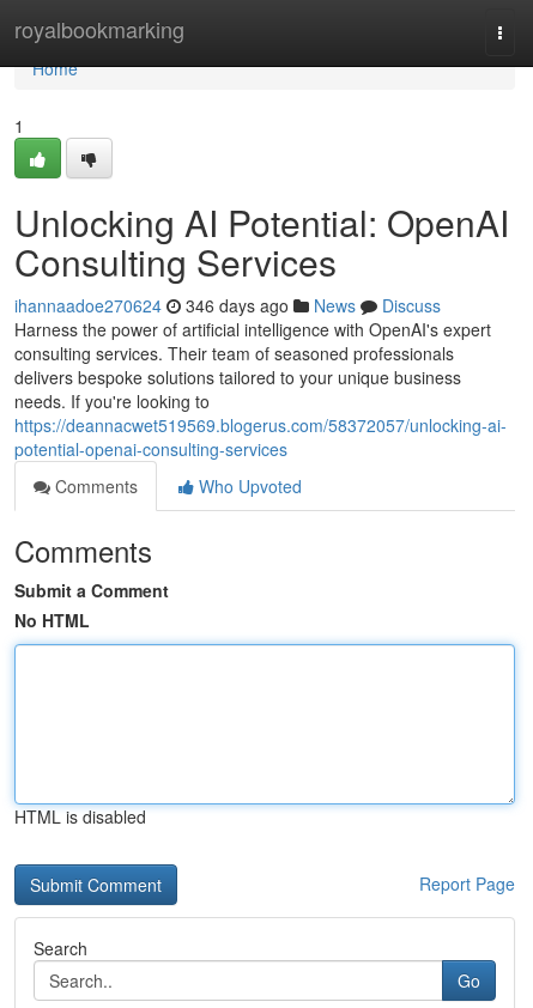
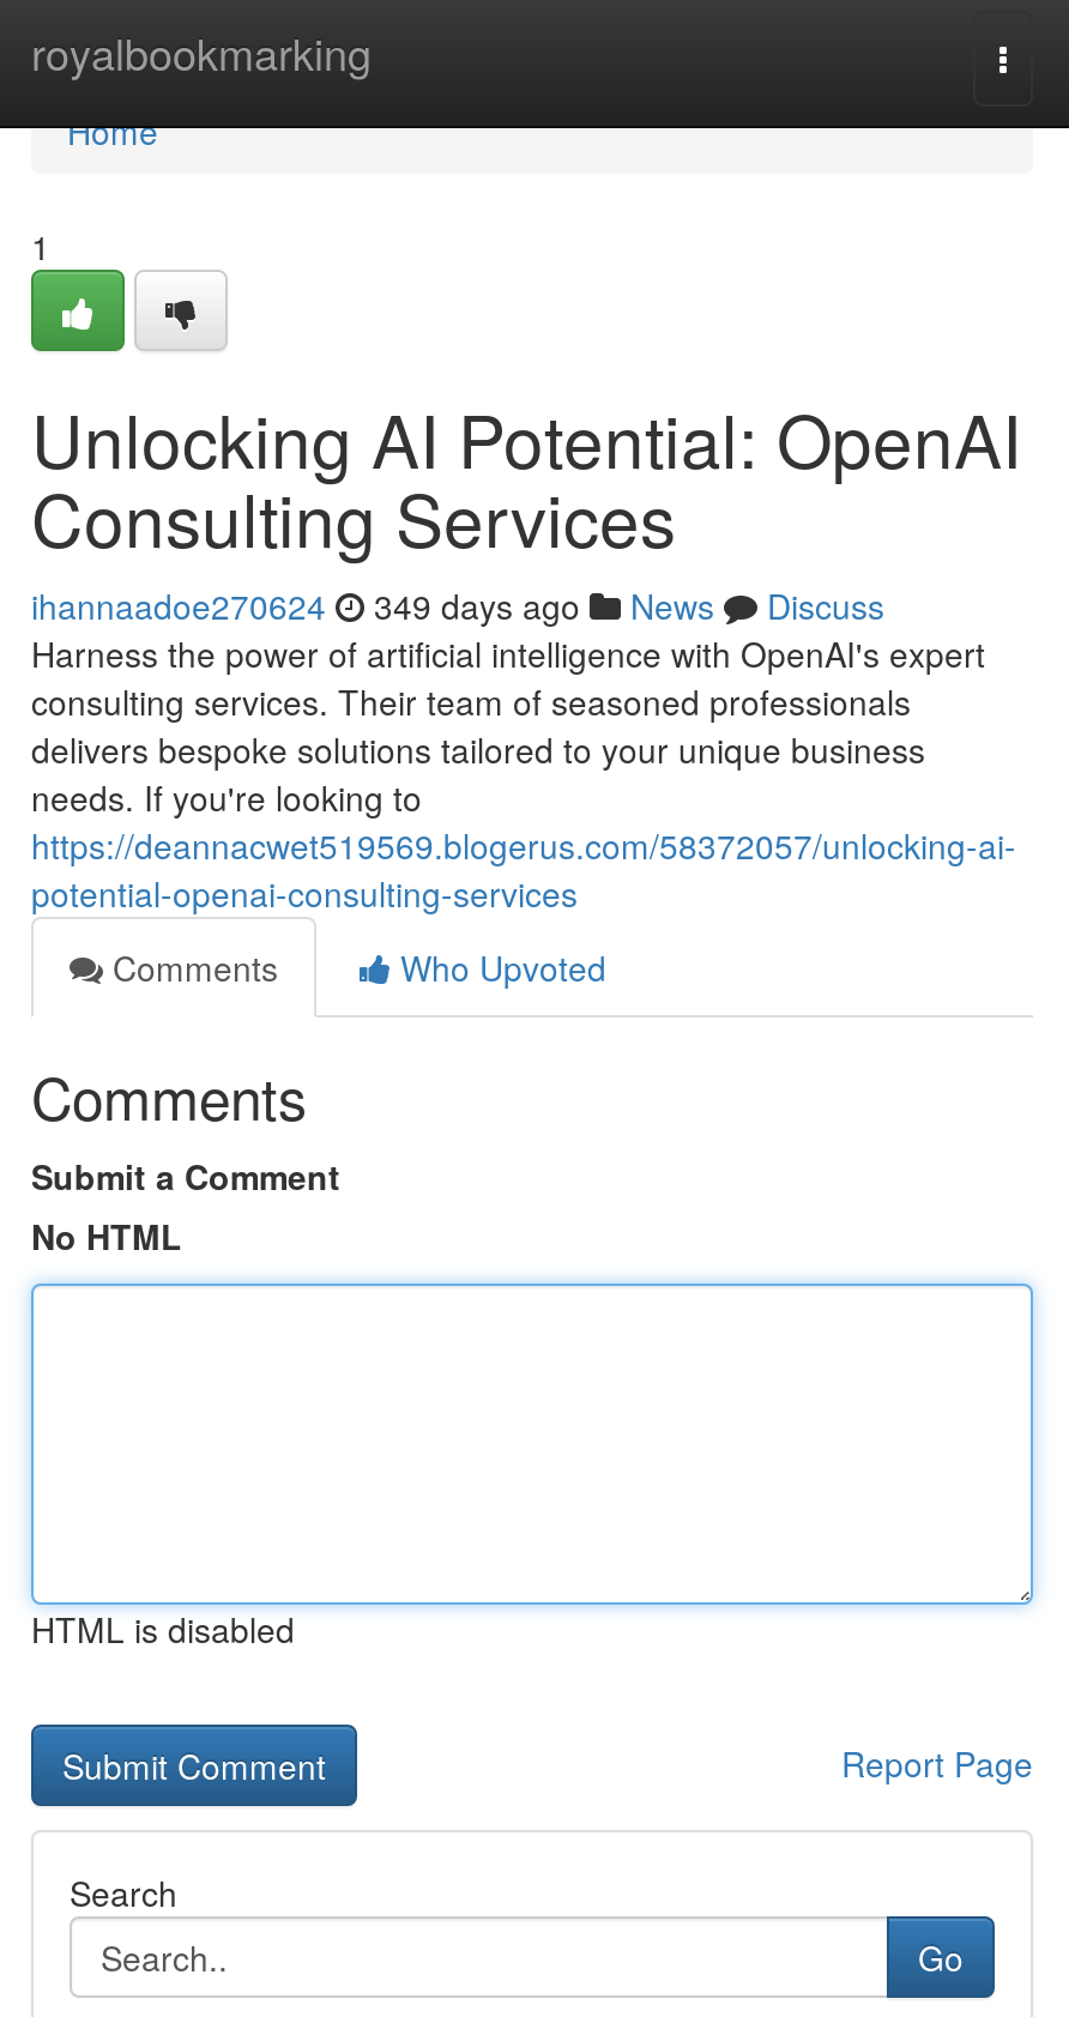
- ihannaadoe270624 346 days ago News Discuss
+ ihannaadoe270624 349 days ago News Discuss
